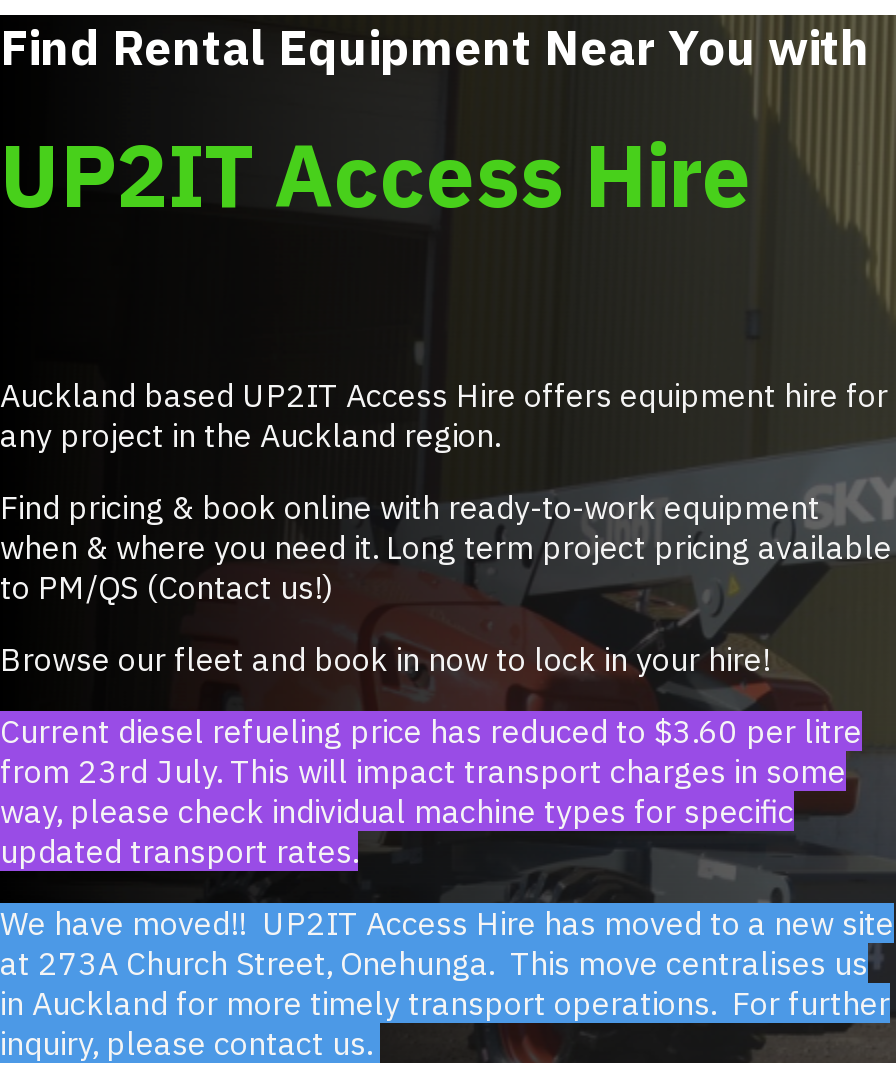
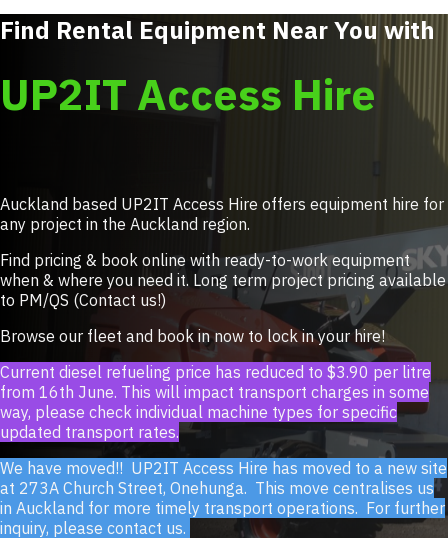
- Current diesel refueling price has reduced to $3.60 per litre
+ Current diesel refueling price has reduced to $3.90 per litre

- from 23rd July. This will impact transport charges in some
+ from 16th June. This will impact transport charges in some
